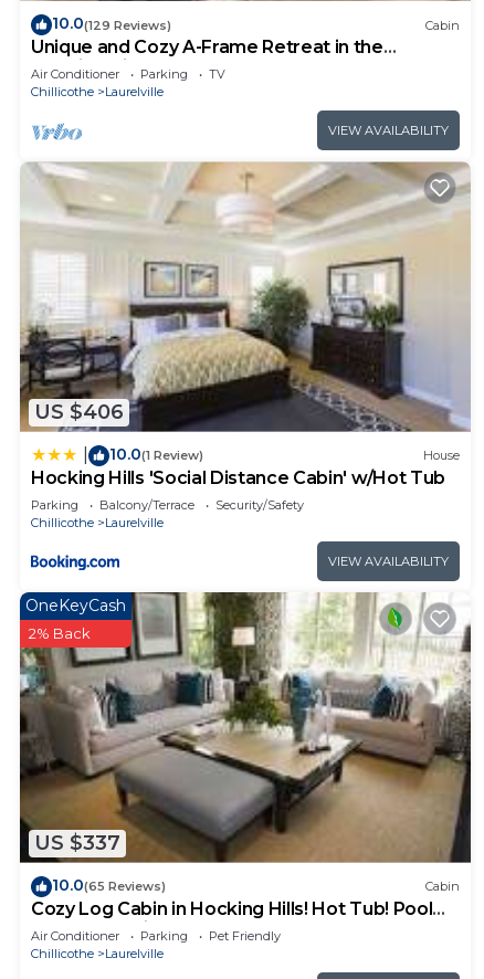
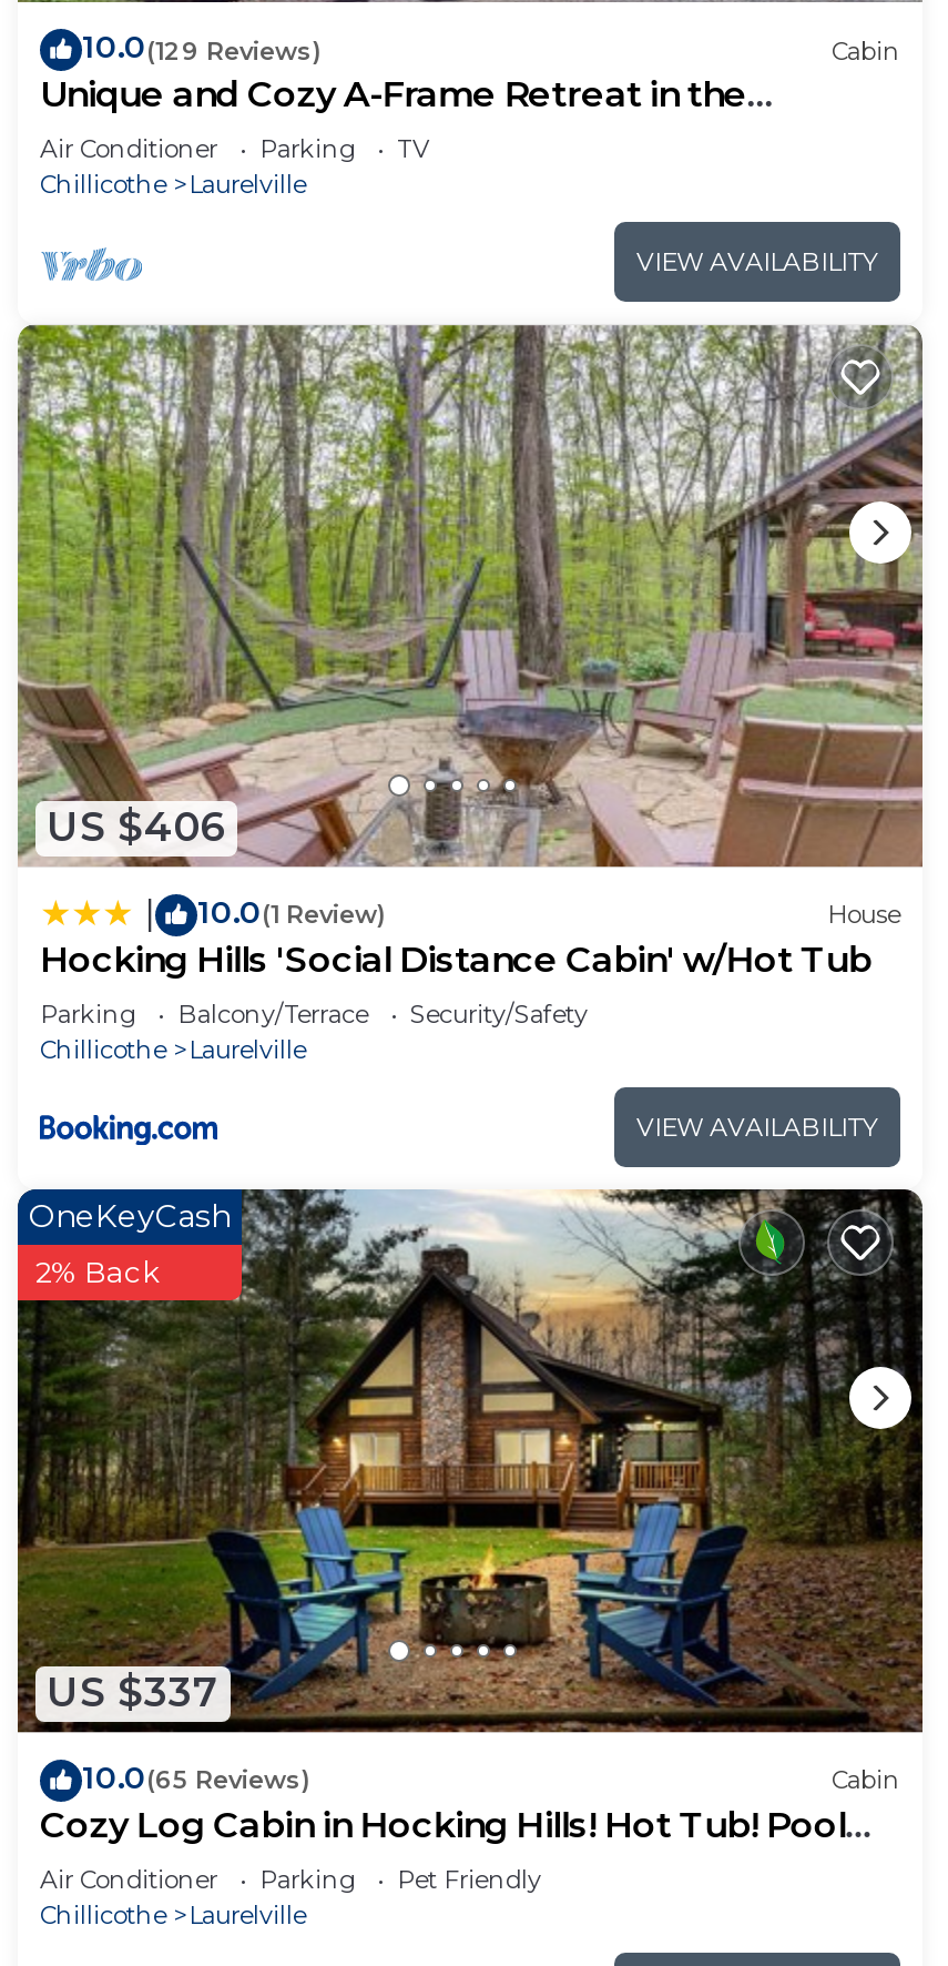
- [image]
+ [image]

- [image]
+ [image]
